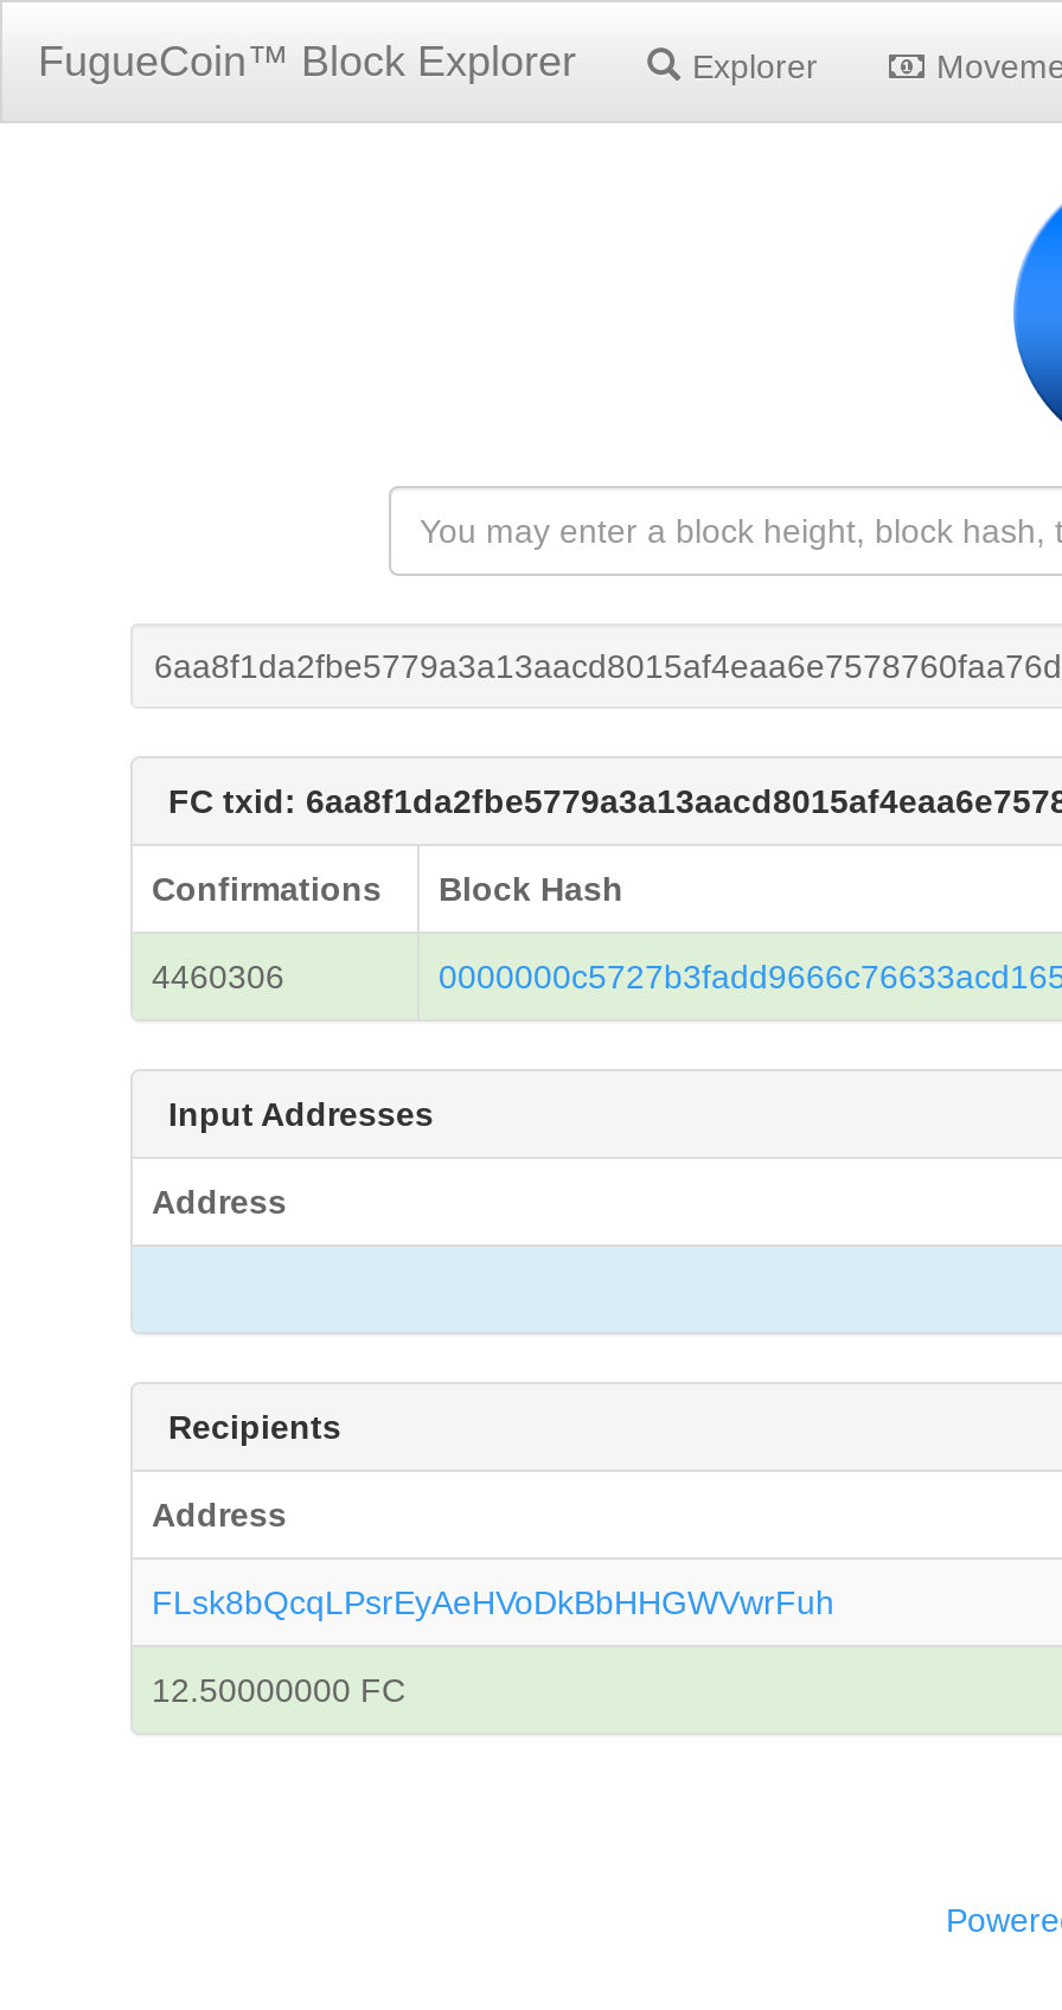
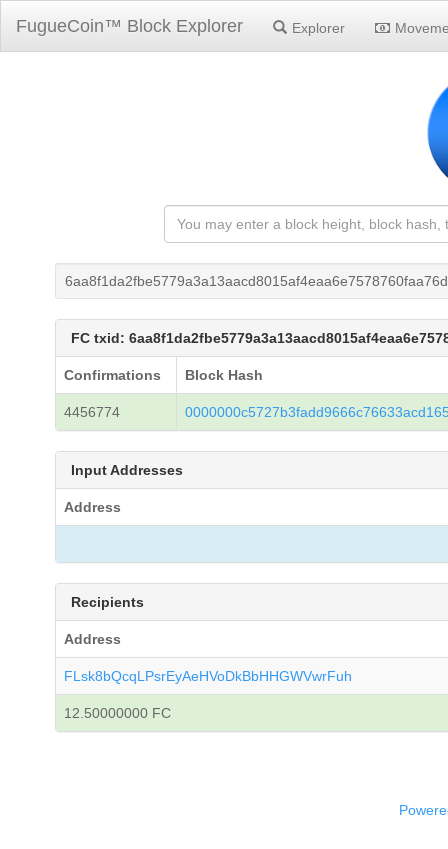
- 4460306
+ 4456774
